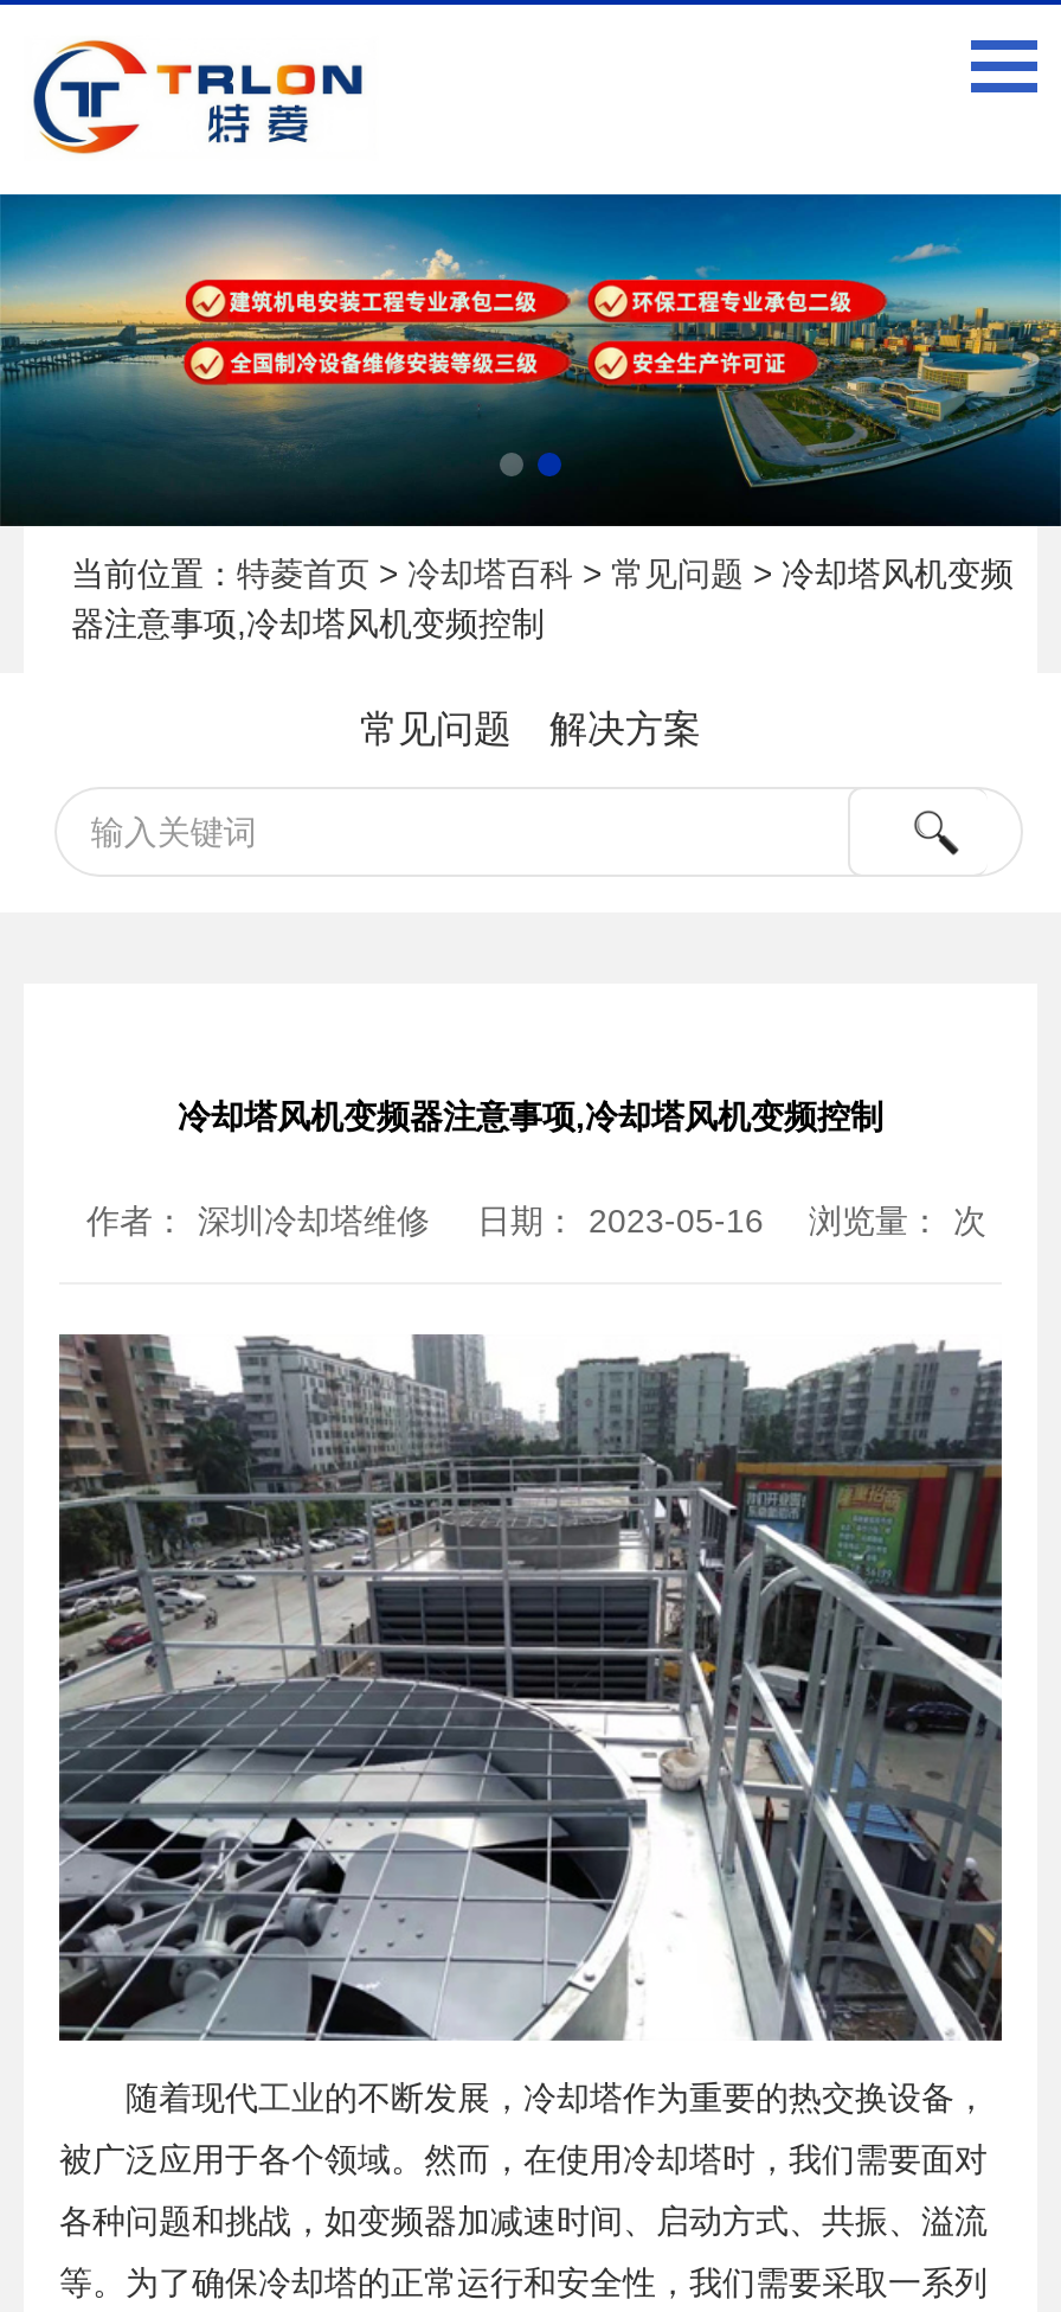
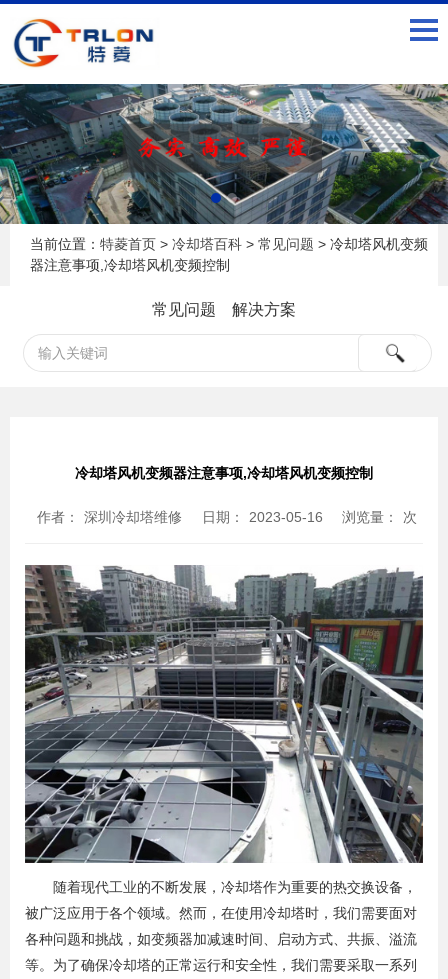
- [image]
+ [image]
